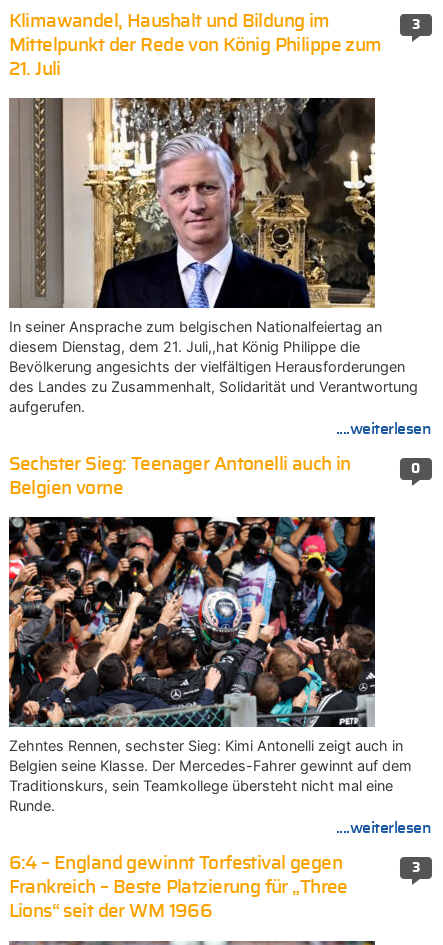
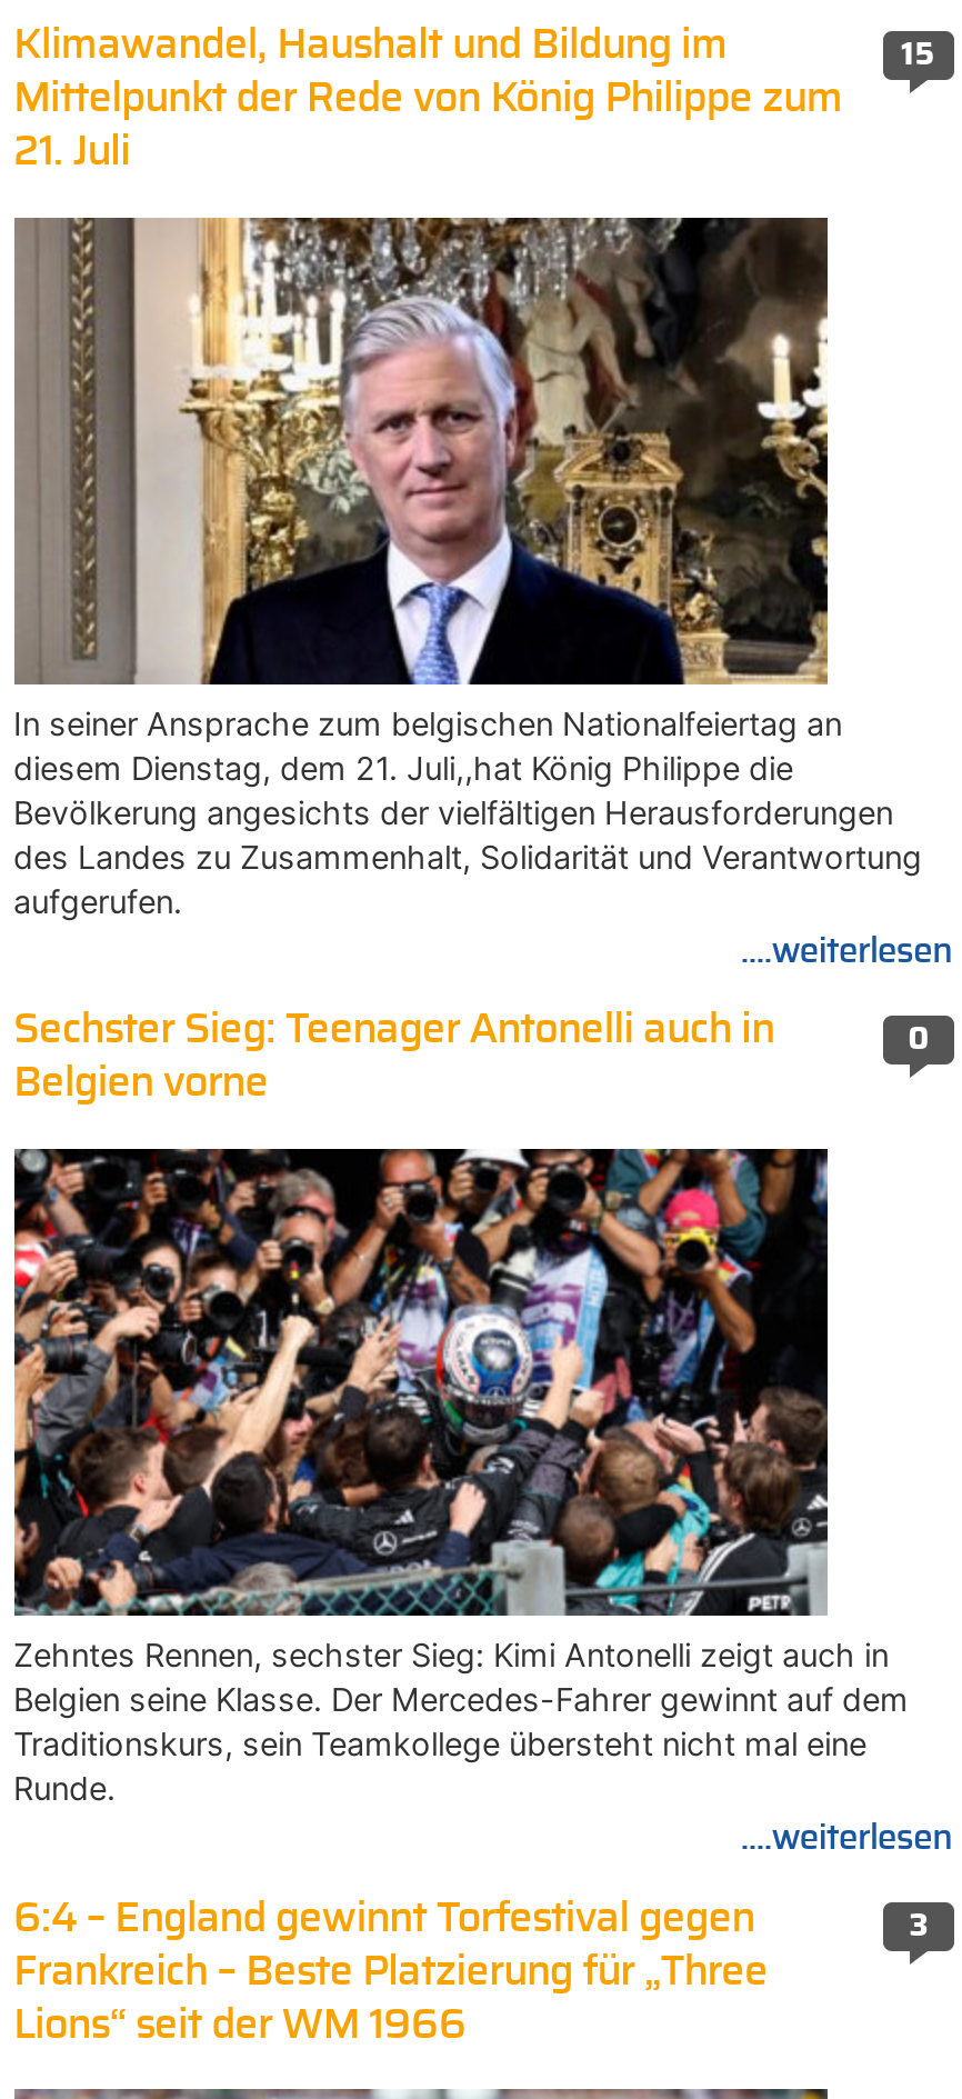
- 3
+ 15
